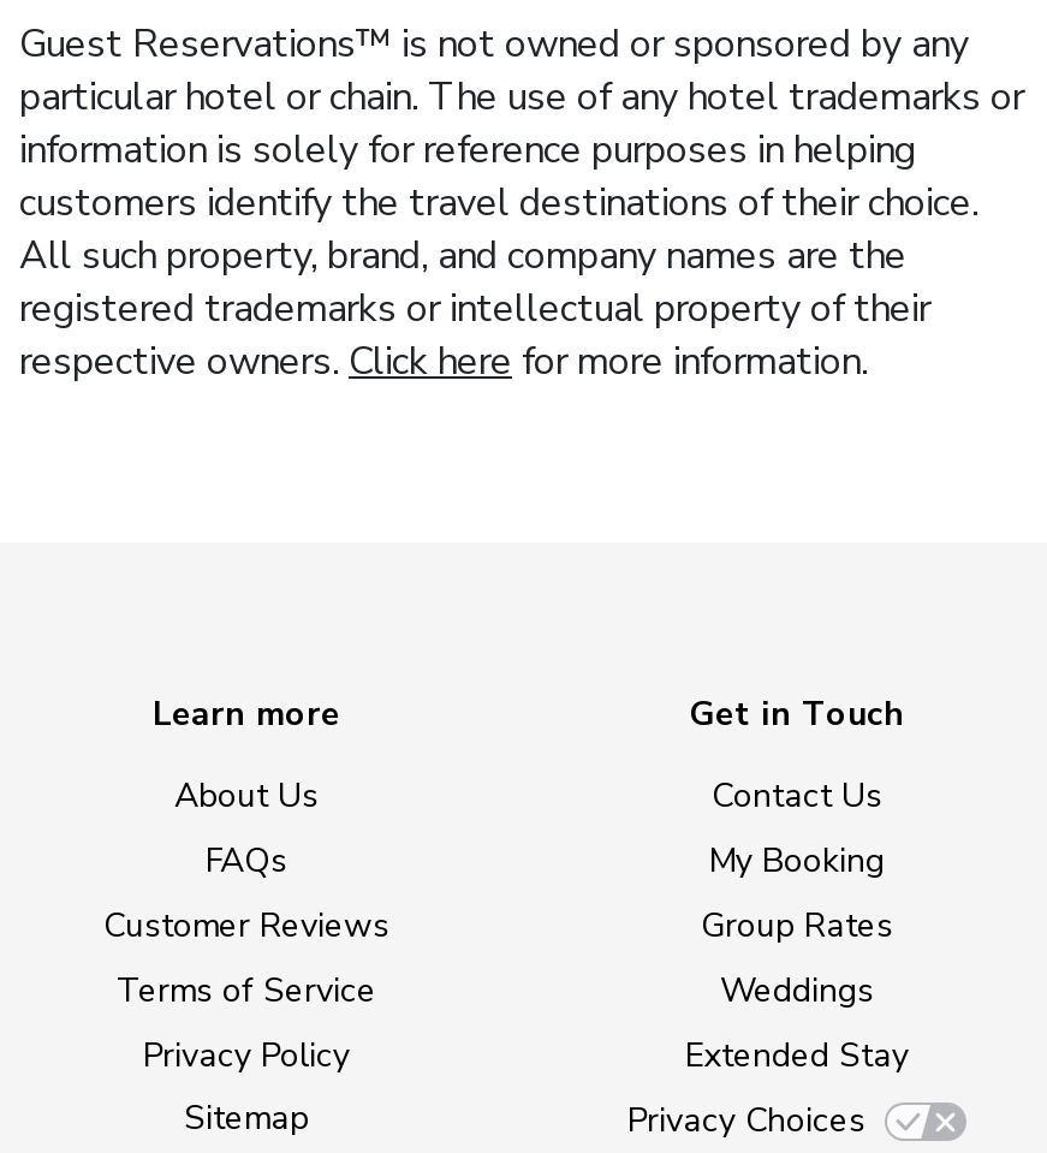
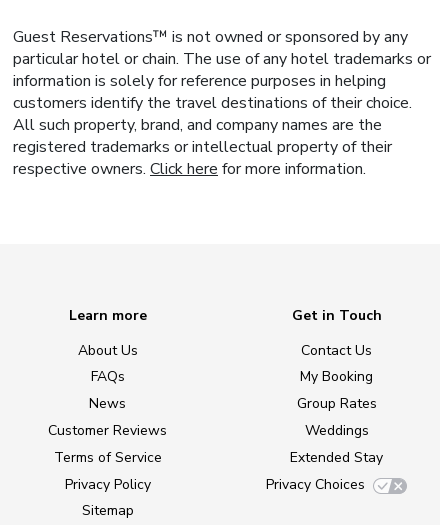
+ News
